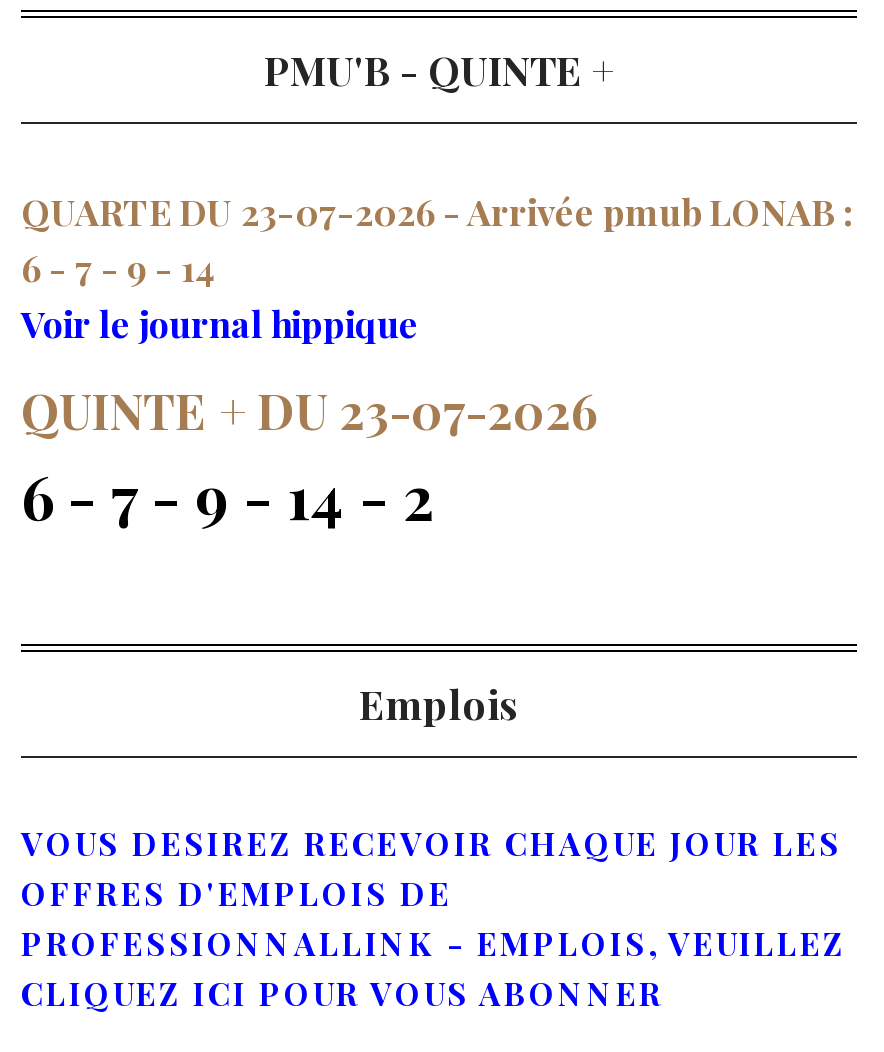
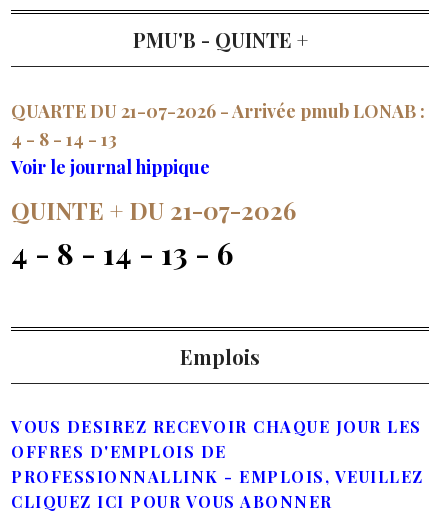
- QUARTE DU 23-07-2026 - Arrivée pmub LONAB :
+ QUARTE DU 21-07-2026 - Arrivée pmub LONAB :

- 6 - 7 - 9 - 14
+ 4 - 8 - 14 - 13

- QUINTE + DU 23-07-2026
+ QUINTE + DU 21-07-2026

- 6 - 7 - 9 - 14 - 2
+ 4 - 8 - 14 - 13 - 6
